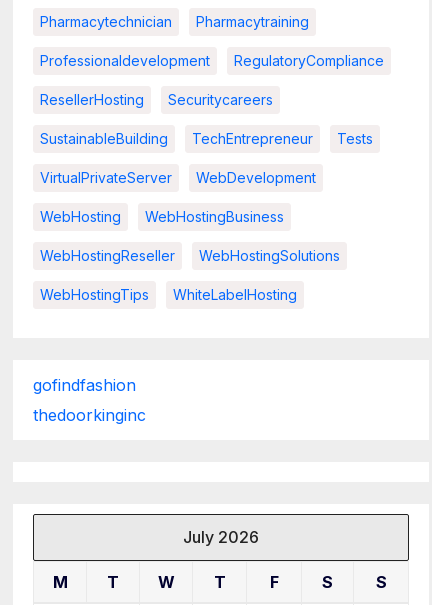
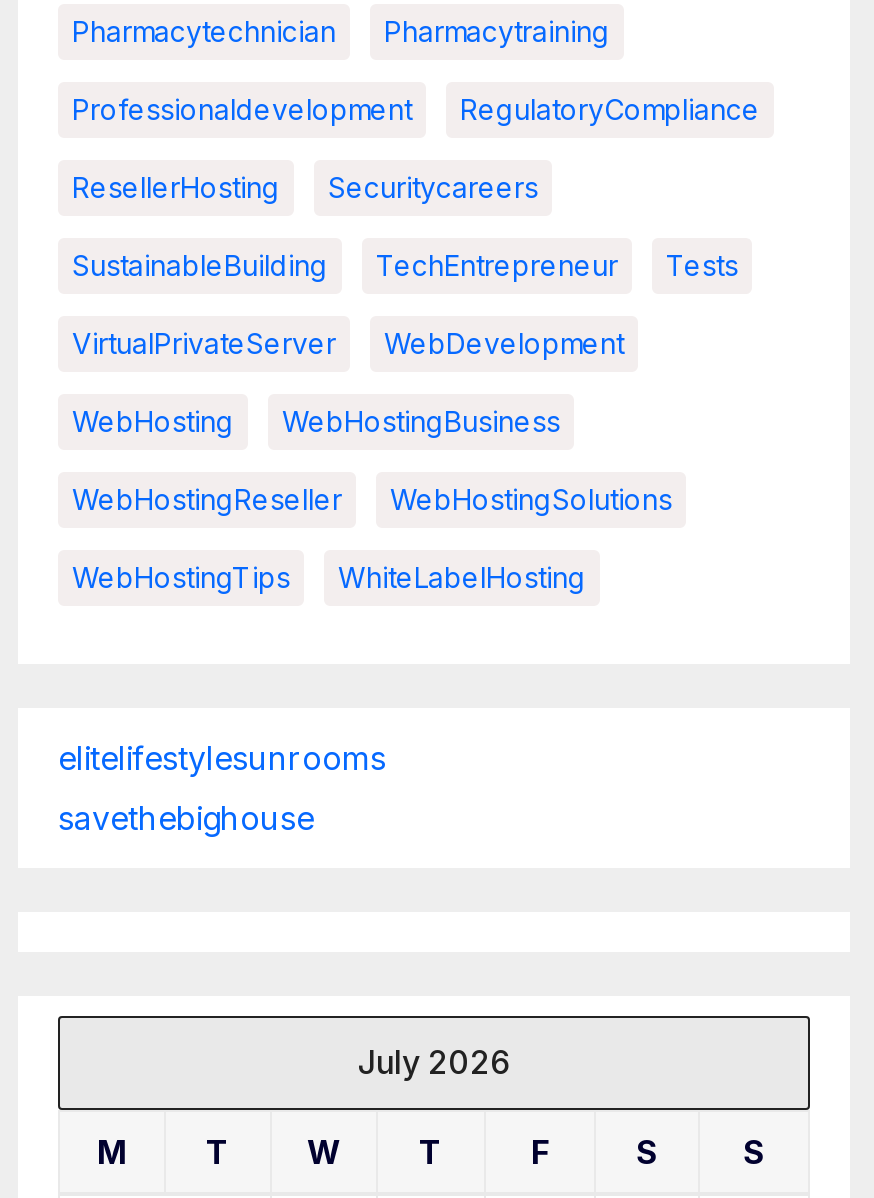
- gofindfashion
+ elitelifestylesunrooms

- thedoorkinginc
+ savethebighouse
